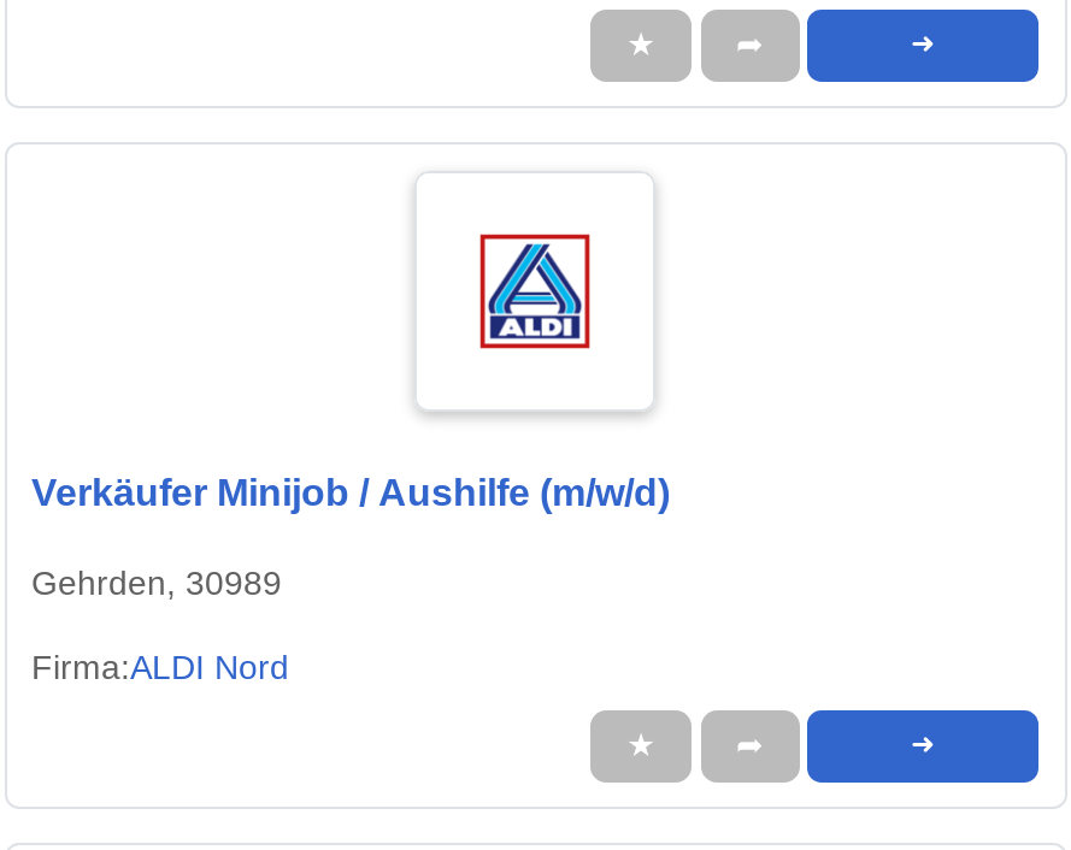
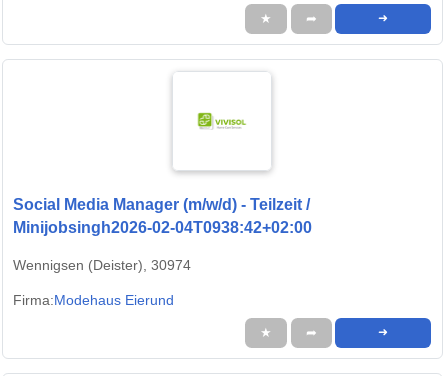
- [image]
+ [image]

- Verkäufer Minijob / Aushilfe (m/w/d)
+ Social Media Manager (m/w/d) - Teilzeit /
+ Minijobsingh2026-02-04T0938:42+02:00

- Gehrden, 30989
+ Wennigsen (Deister), 30974

- Firma:ALDI Nord
+ Firma:Modehaus Eierund
